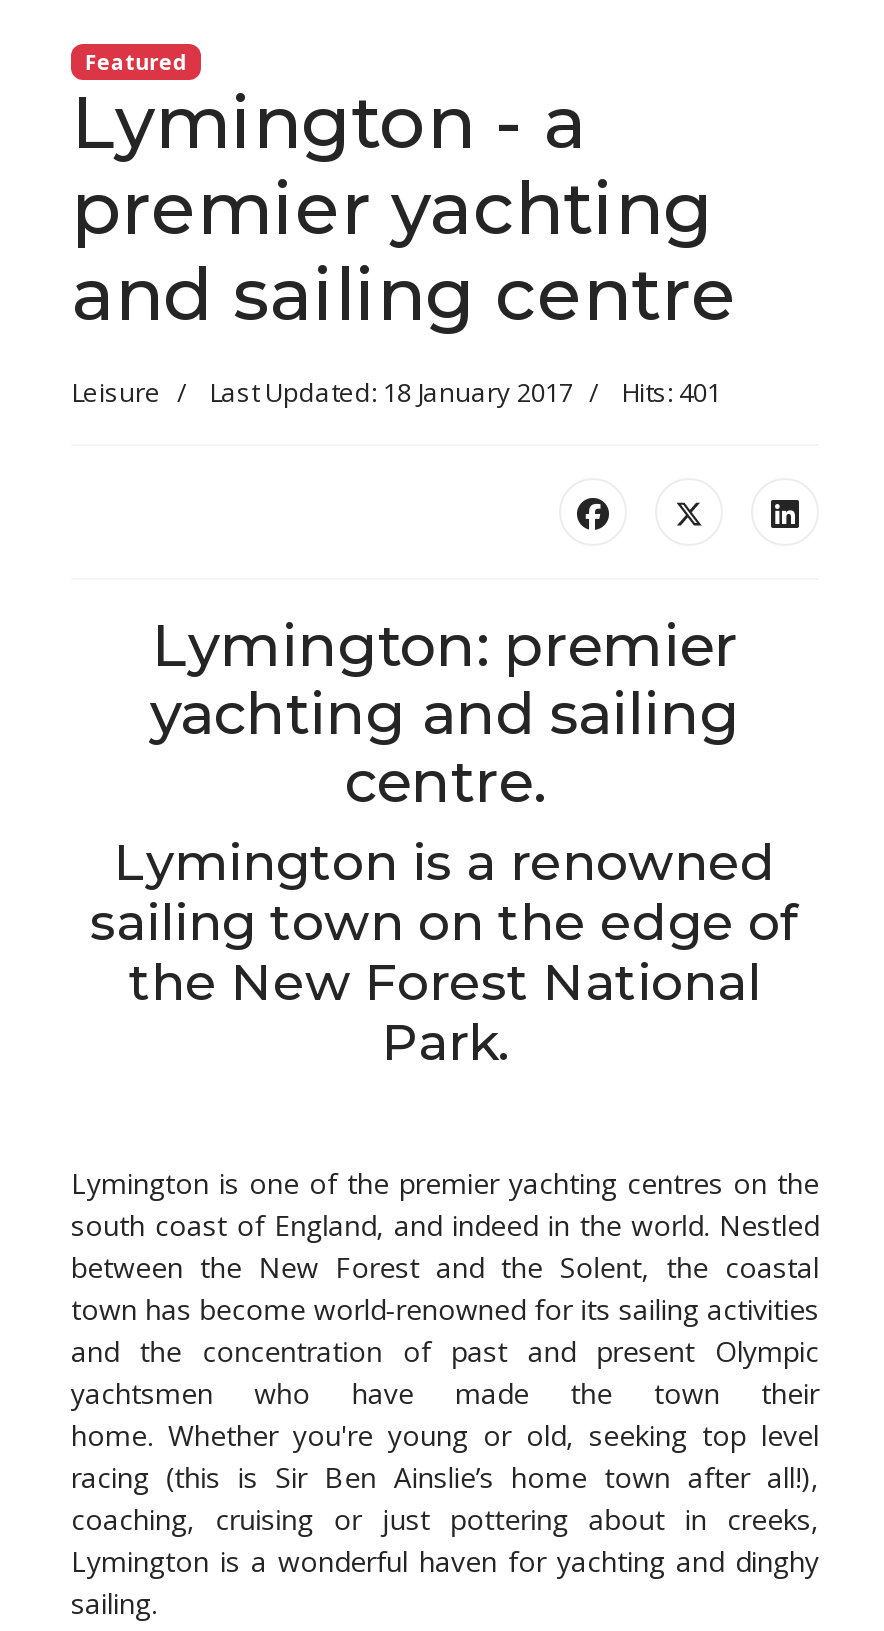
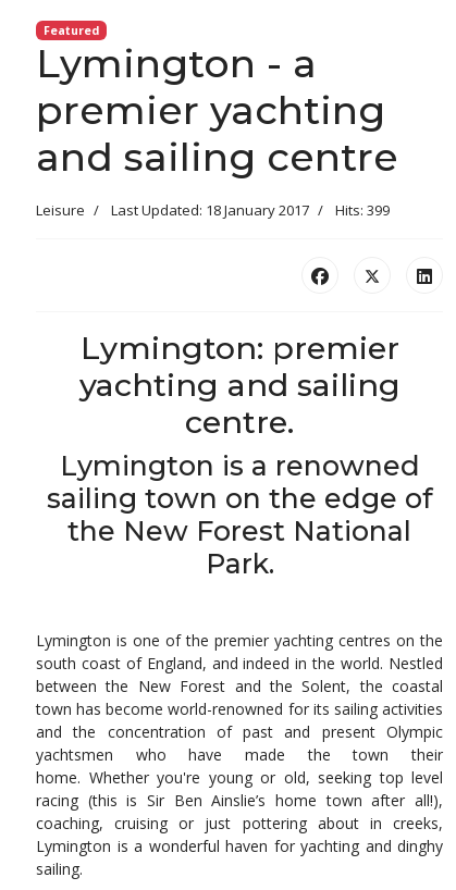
- Leisure Last Updated: 18 January 2017 Hits: 401
+ Leisure Last Updated: 18 January 2017 Hits: 399
